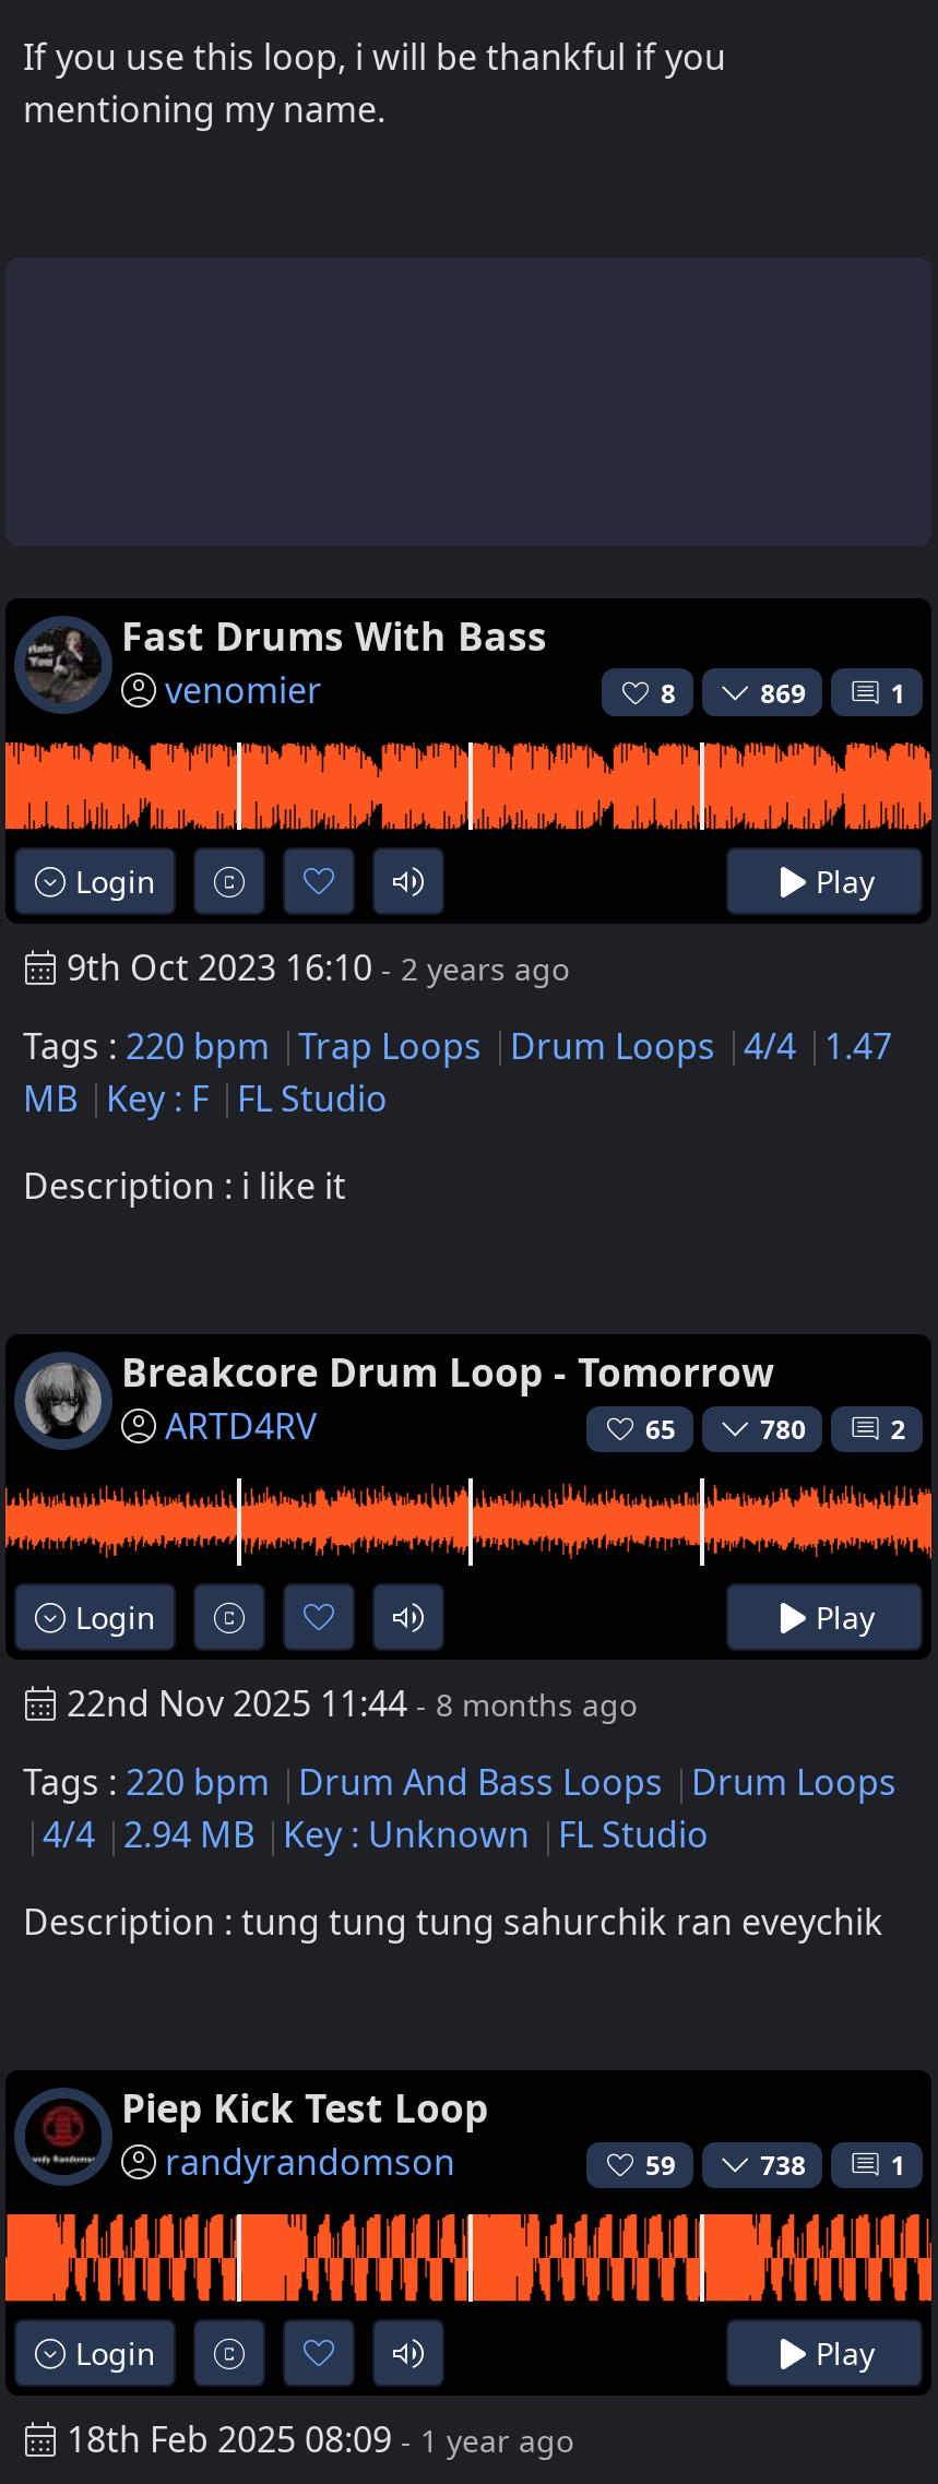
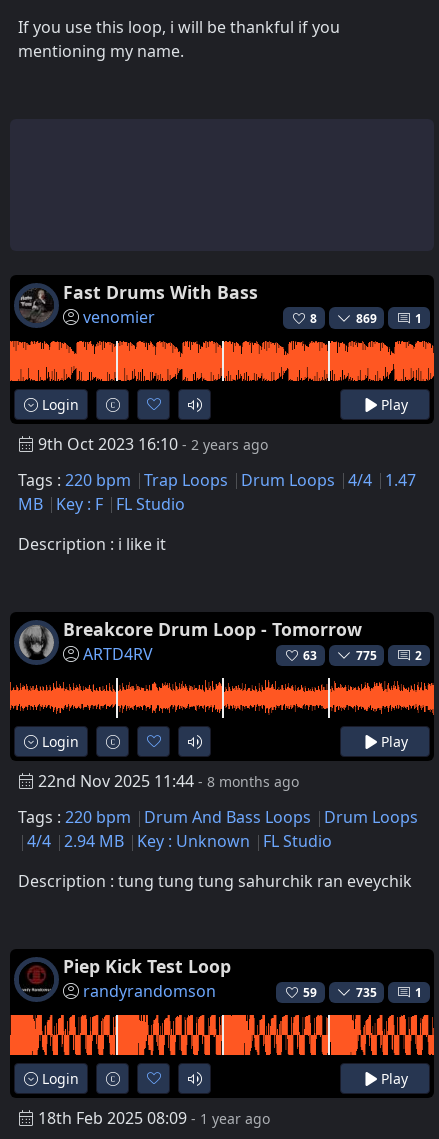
- 65
+ 63

- 780
+ 775

- 738
+ 735
